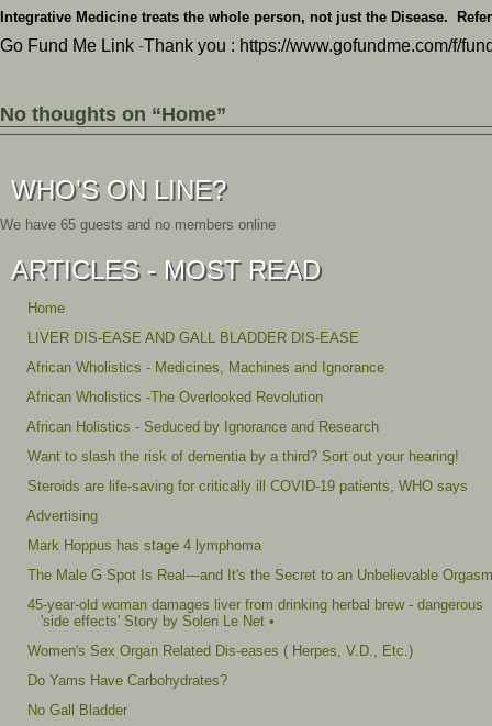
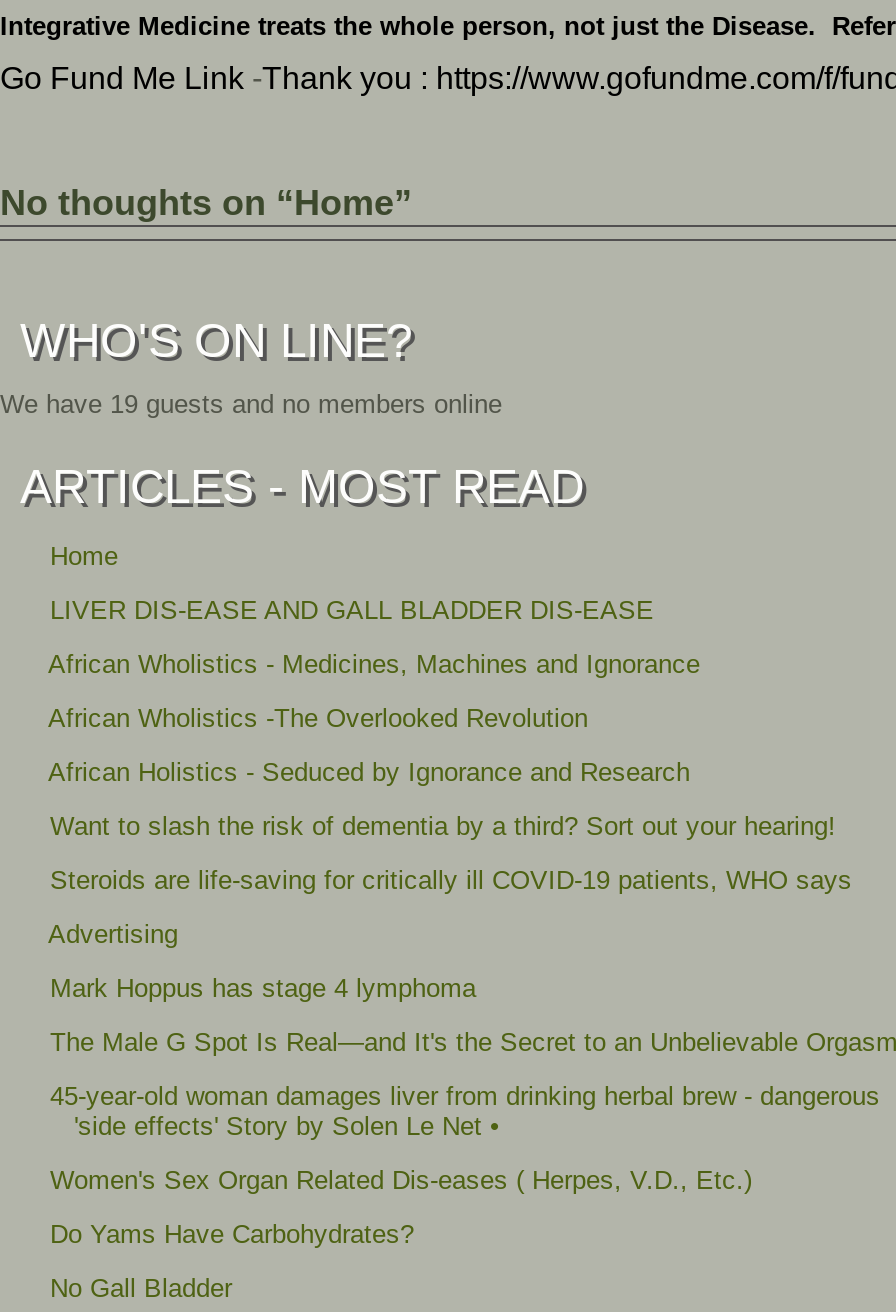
- We have 65 guests and no members online
+ We have 19 guests and no members online
